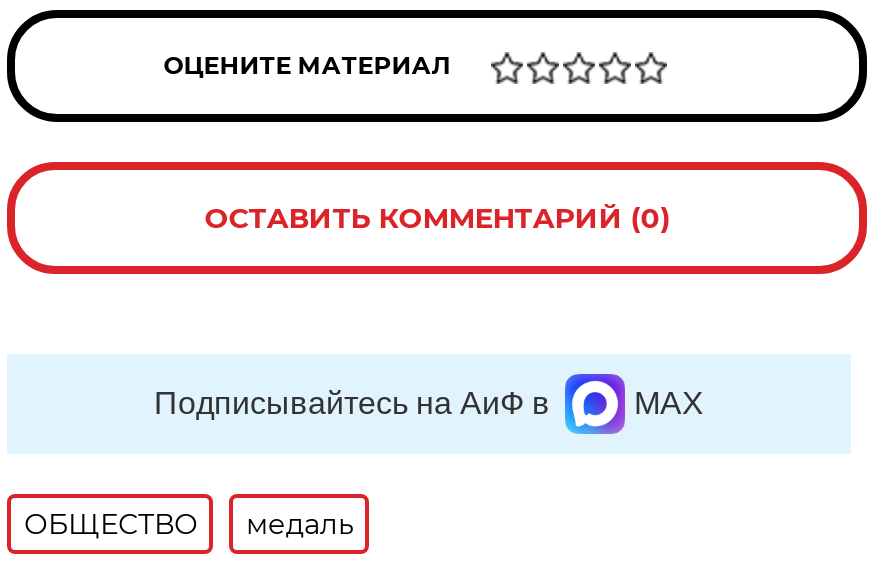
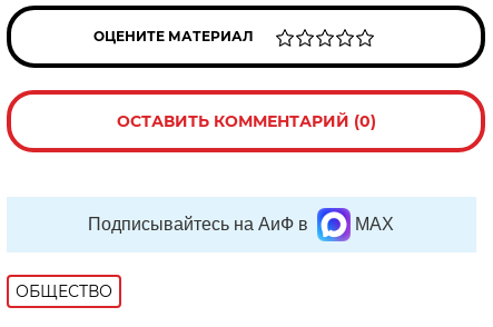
- медаль
